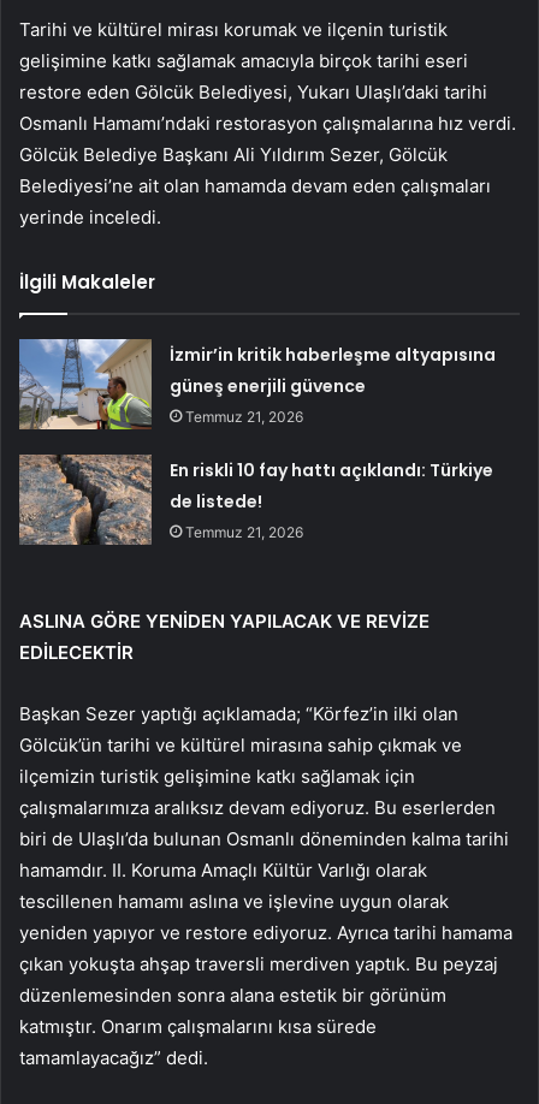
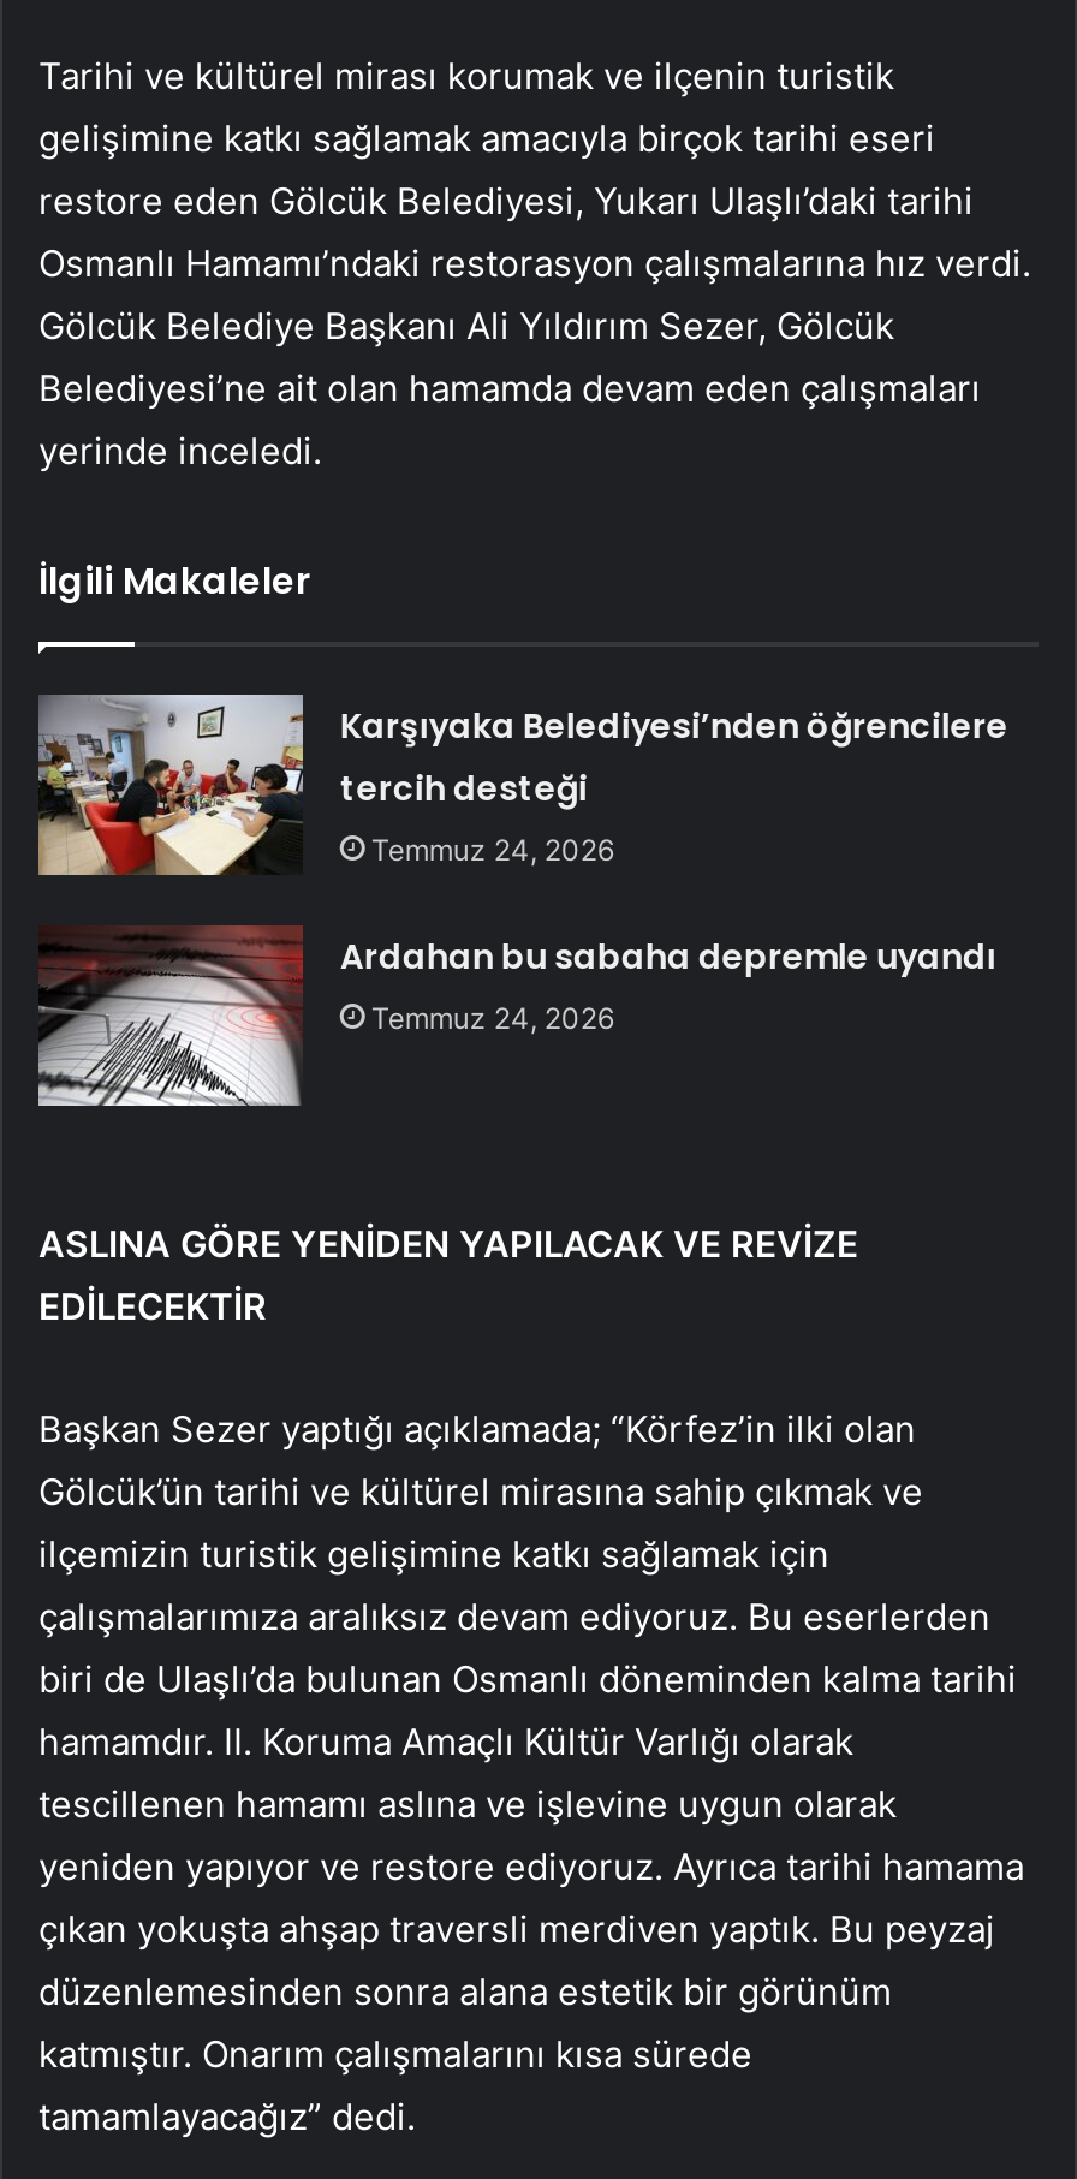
- [image]
- İzmir’in kritik haberleşme altyapısına
- güneş enerjili güvence
- Temmuz 21, 2026
+ [image]
+ Karşıyaka Belediyesi’nden öğrencilere
+ tercih desteği
+ Temmuz 24, 2026

- [image]
- En riskli 10 fay hattı açıklandı: Türkiye
- de listede!
- Temmuz 21, 2026
+ [image]
+ Ardahan bu sabaha depremle uyandı
+ Temmuz 24, 2026
